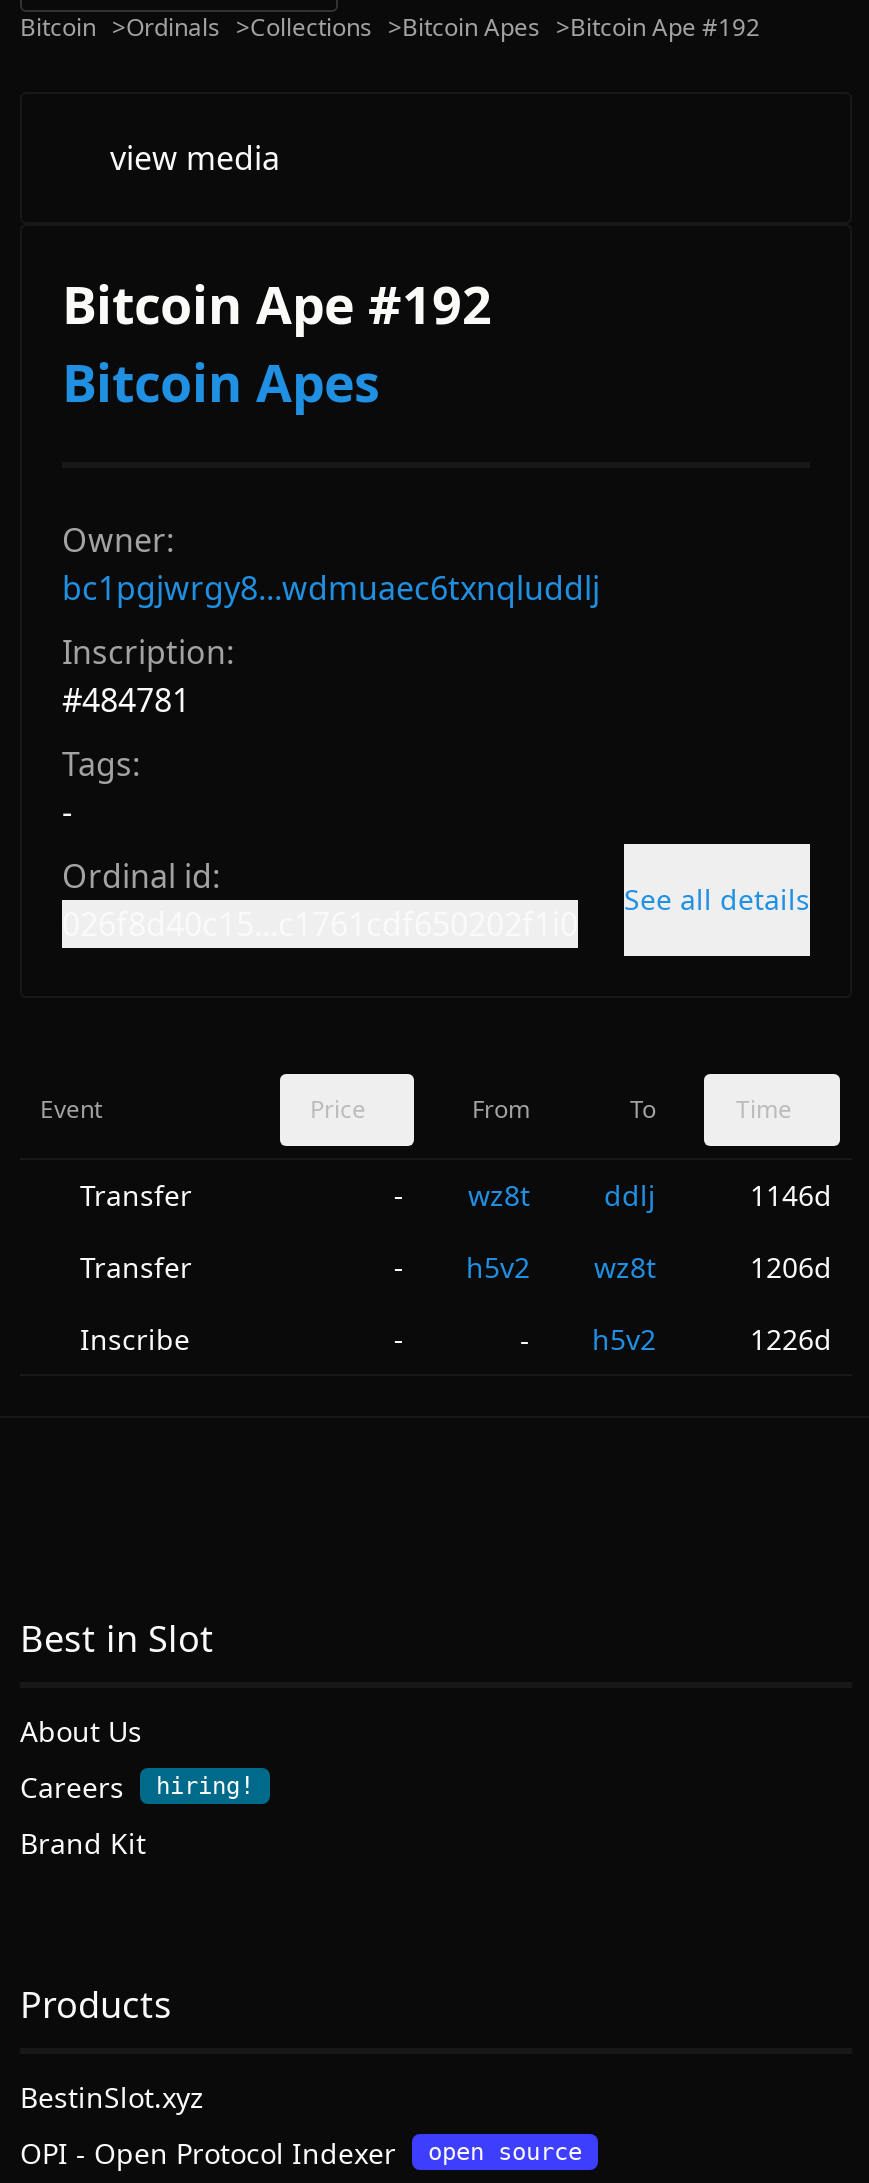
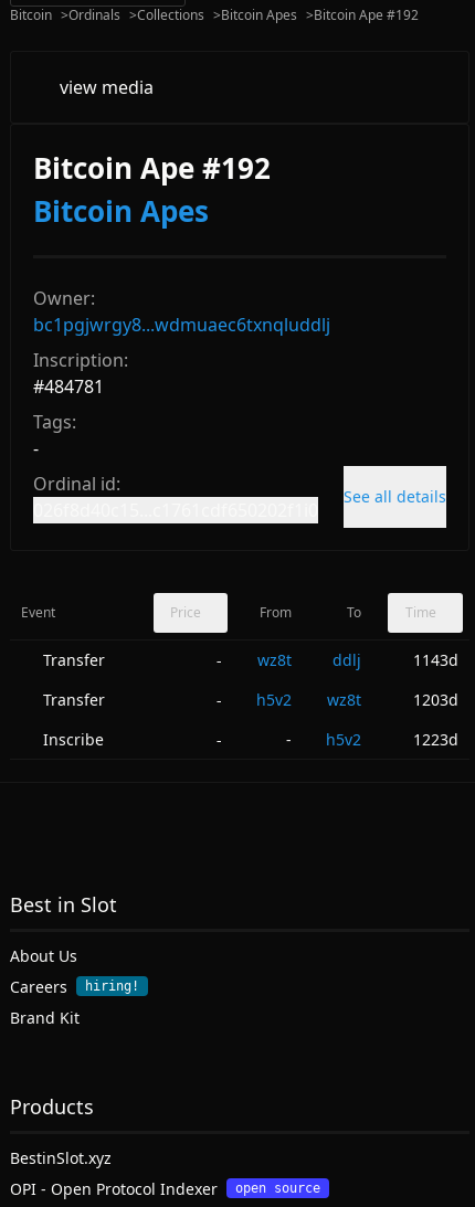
- 1146d
+ 1143d

- 1206d
+ 1203d

- 1226d
+ 1223d
